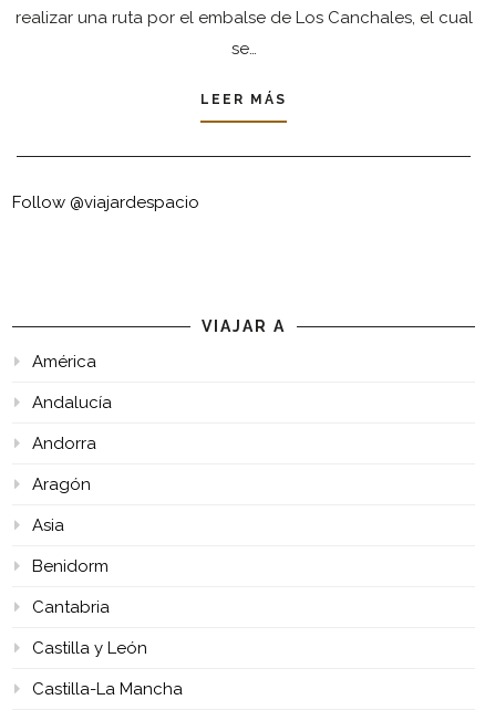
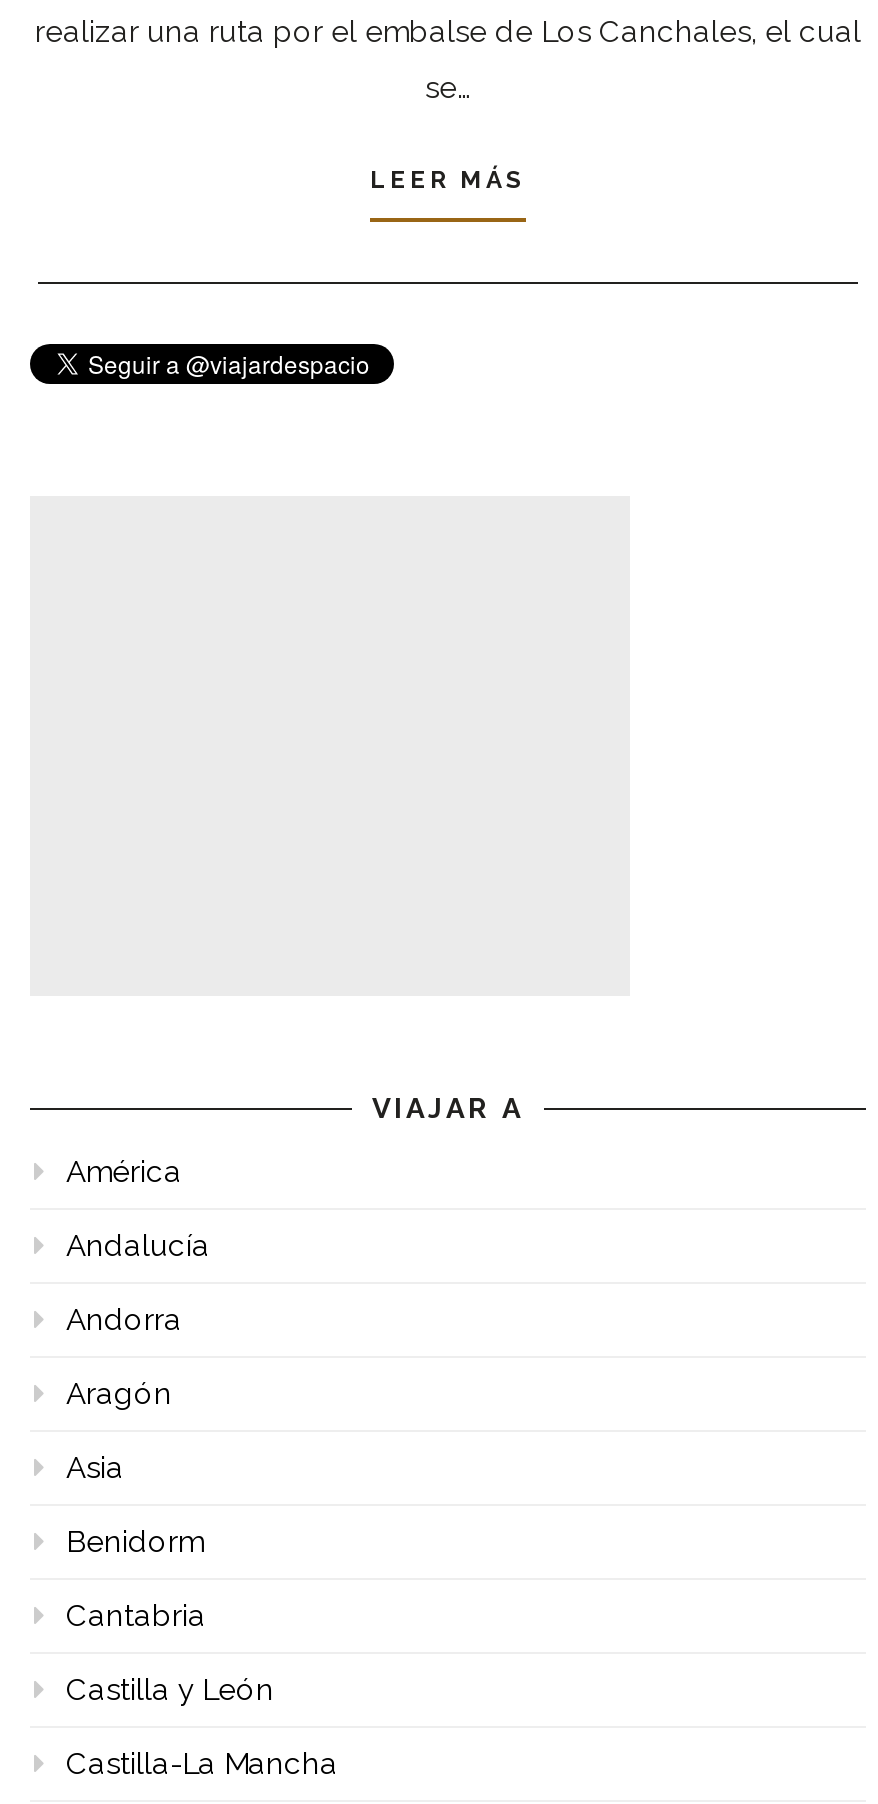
- Follow @viajardespacio
